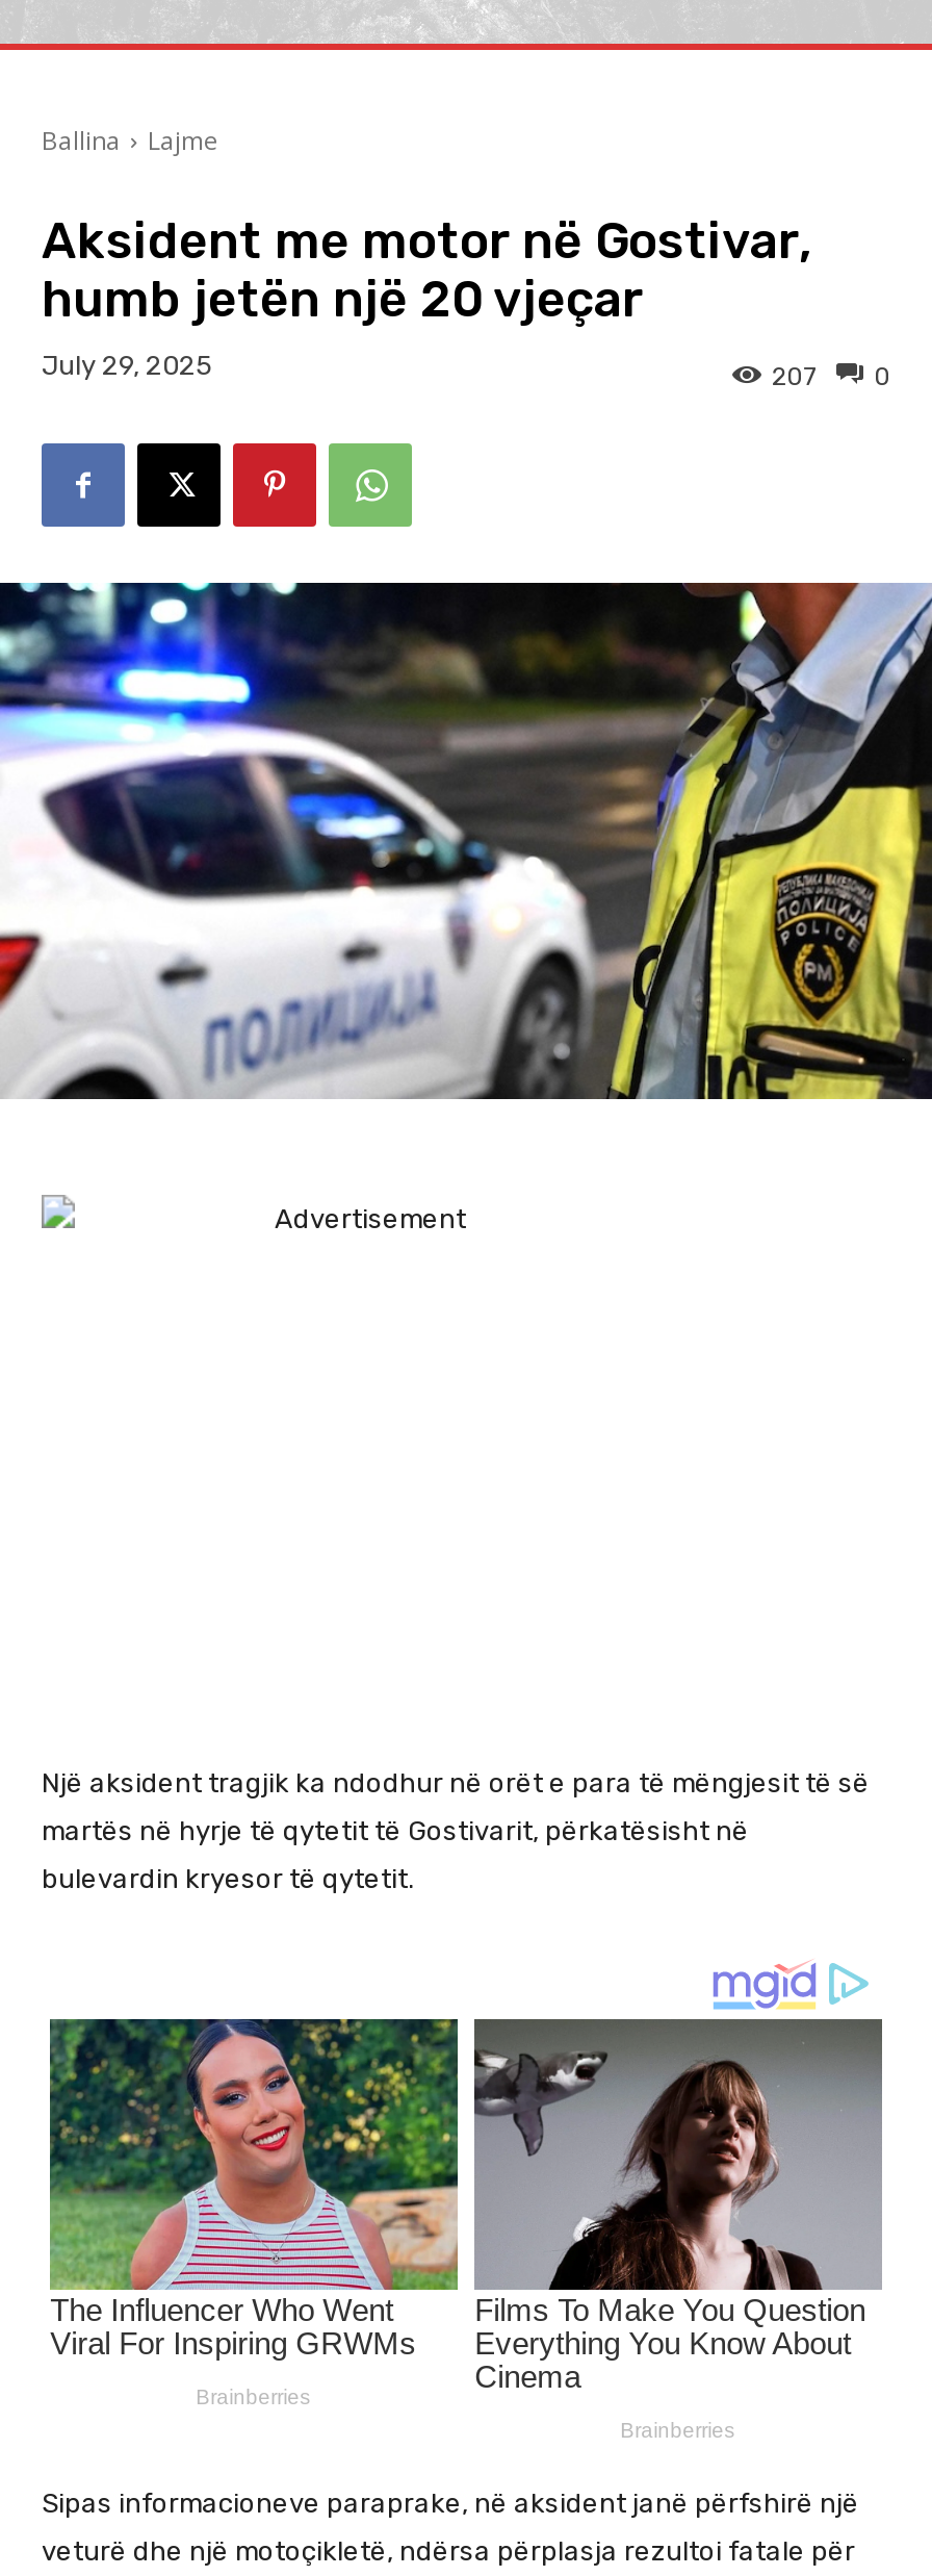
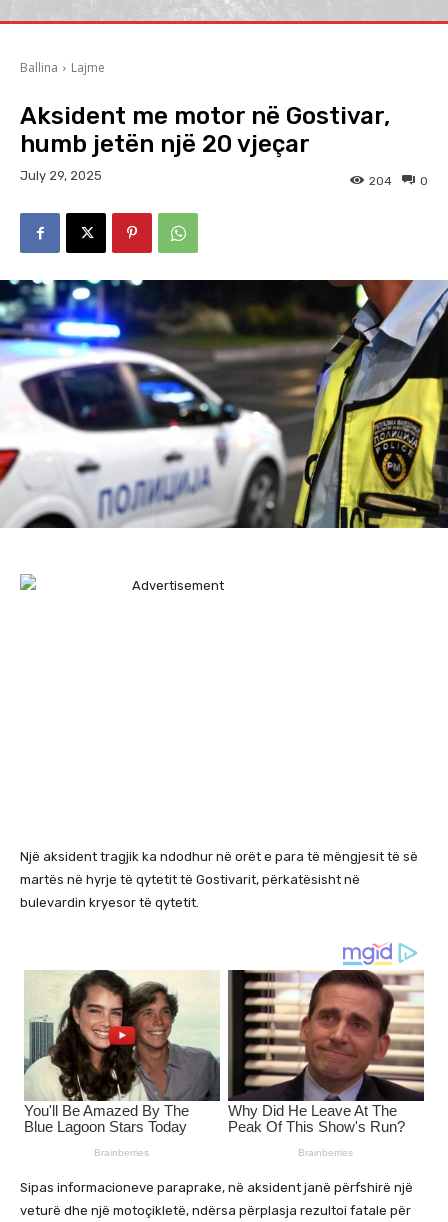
- 207 0
+ 204 0

- [image]
+ [image]

- [image]
+ [image]
